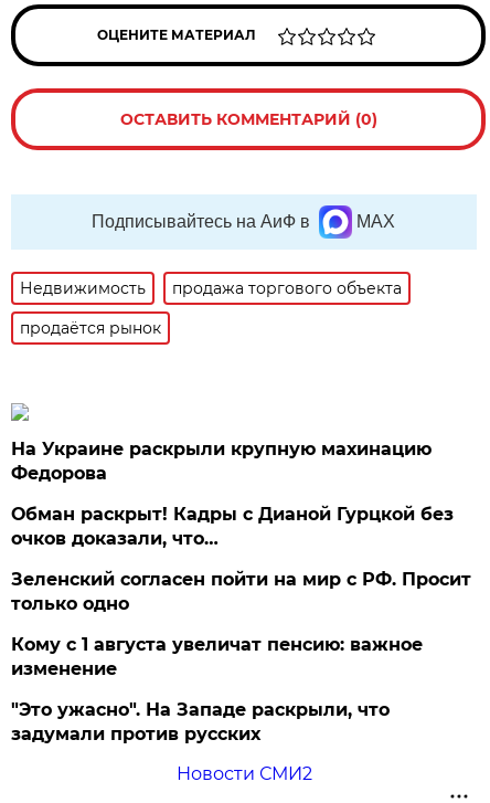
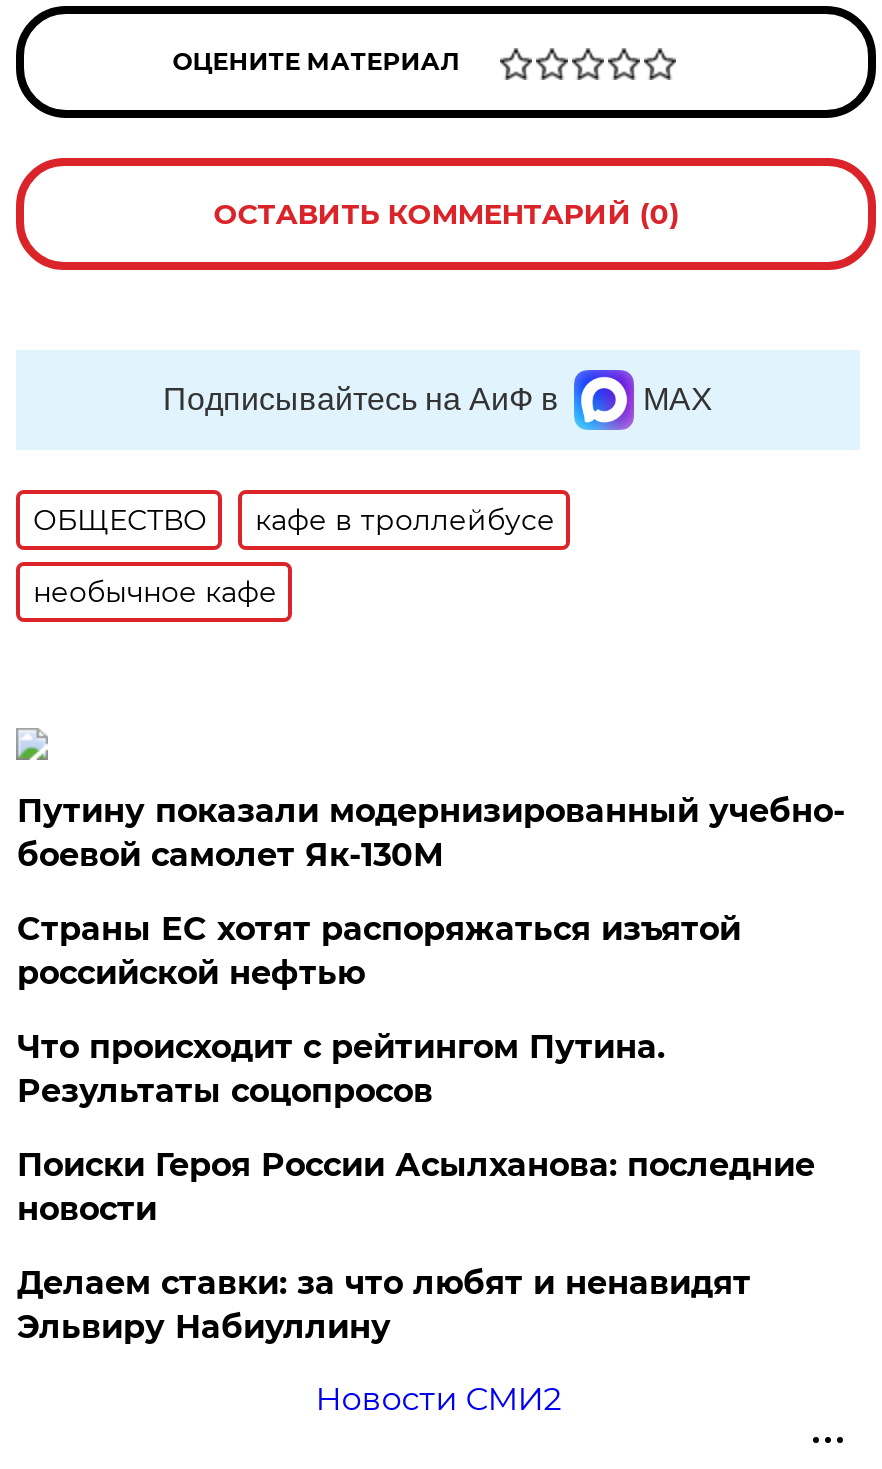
- Недвижимость
- продажа торгового объекта
+ ОБЩЕСТВО
+ кафе в троллейбусе

- продаётся рынок
+ необычное кафе

- На Украине раскрыли крупную махинацию
- Федорова
+ Путину показали модернизированный учебно-
+ боевой самолет Як-130М

- Обман раскрыт! Кадры с Дианой Гурцкой без
- очков доказали, что…
+ Страны ЕС хотят распоряжаться изъятой
+ российской нефтью

- Зеленский согласен пойти на мир с РФ. Просит
- только одно
+ Что происходит с рейтингом Путина.
+ Результаты соцопросов

- Кому с 1 августа увеличат пенсию: важное
- изменение
+ Поиски Героя России Асылханова: последние
+ новости

- "Это ужасно". На Западе раскрыли, что
- задумали против русских
+ Делаем ставки: за что любят и ненавидят
+ Эльвиру Набиуллину
